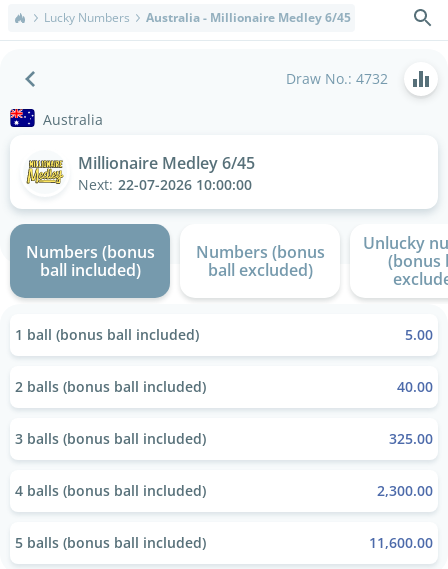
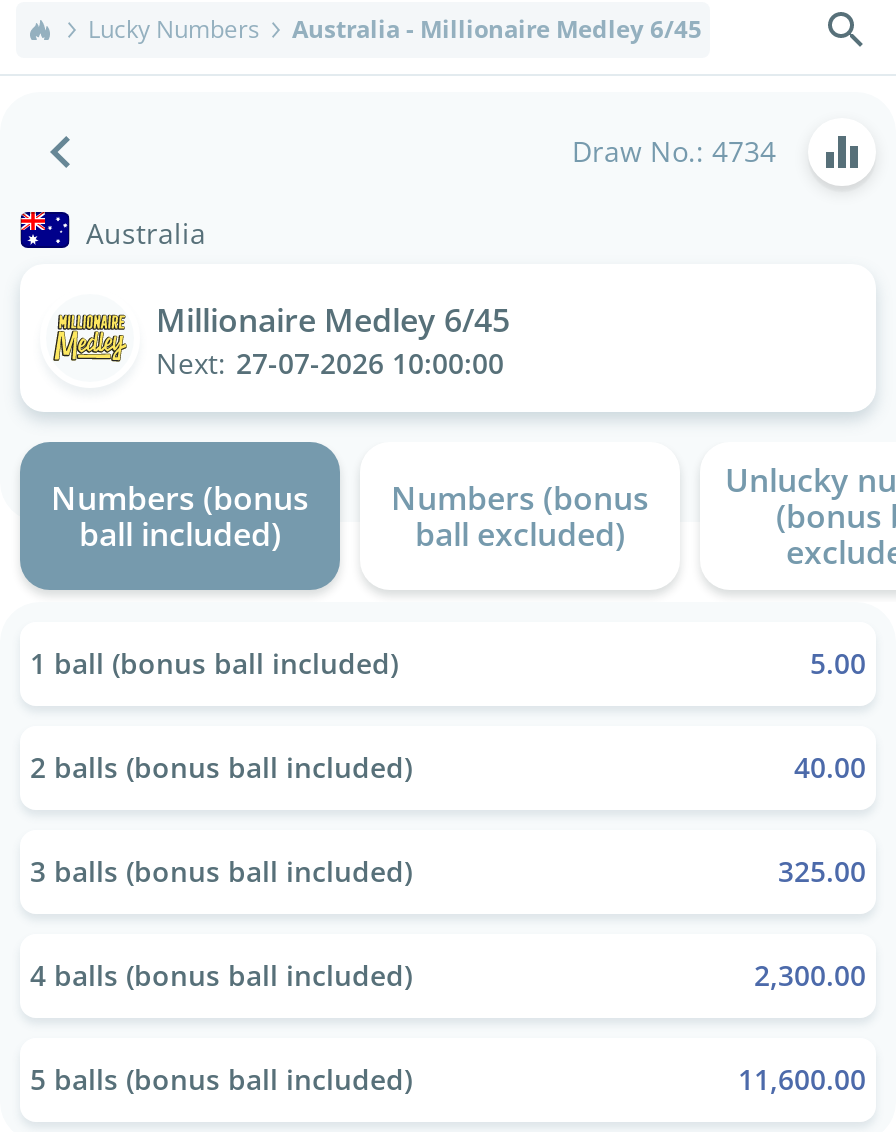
- Draw No.: 4732
+ Draw No.: 4734

- Next: 22-07-2026 10:00:00
+ Next: 27-07-2026 10:00:00
